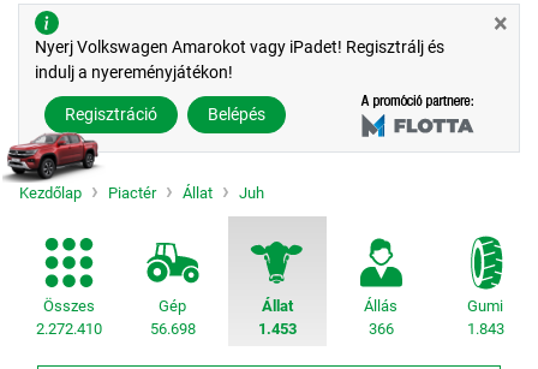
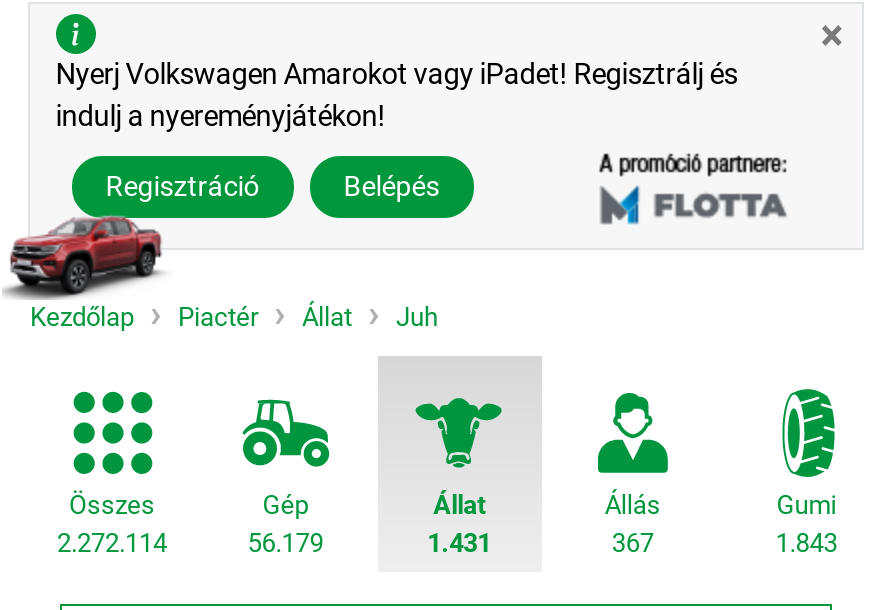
- 2.272.410
+ 2.272.114

- 56.698
+ 56.179

- 1.453
+ 1.431

- 366
+ 367
